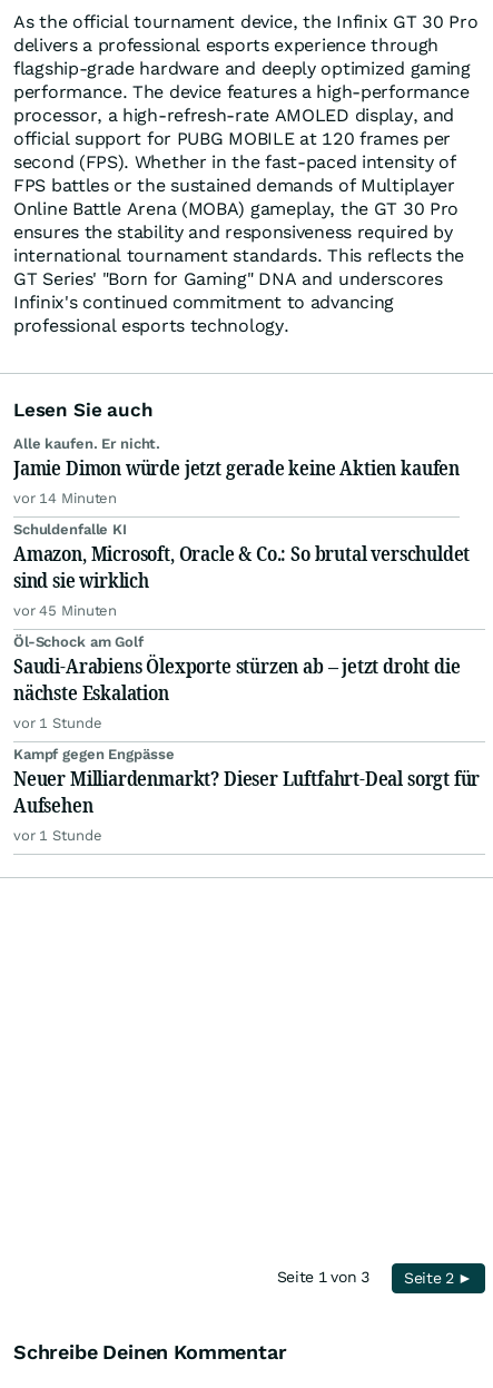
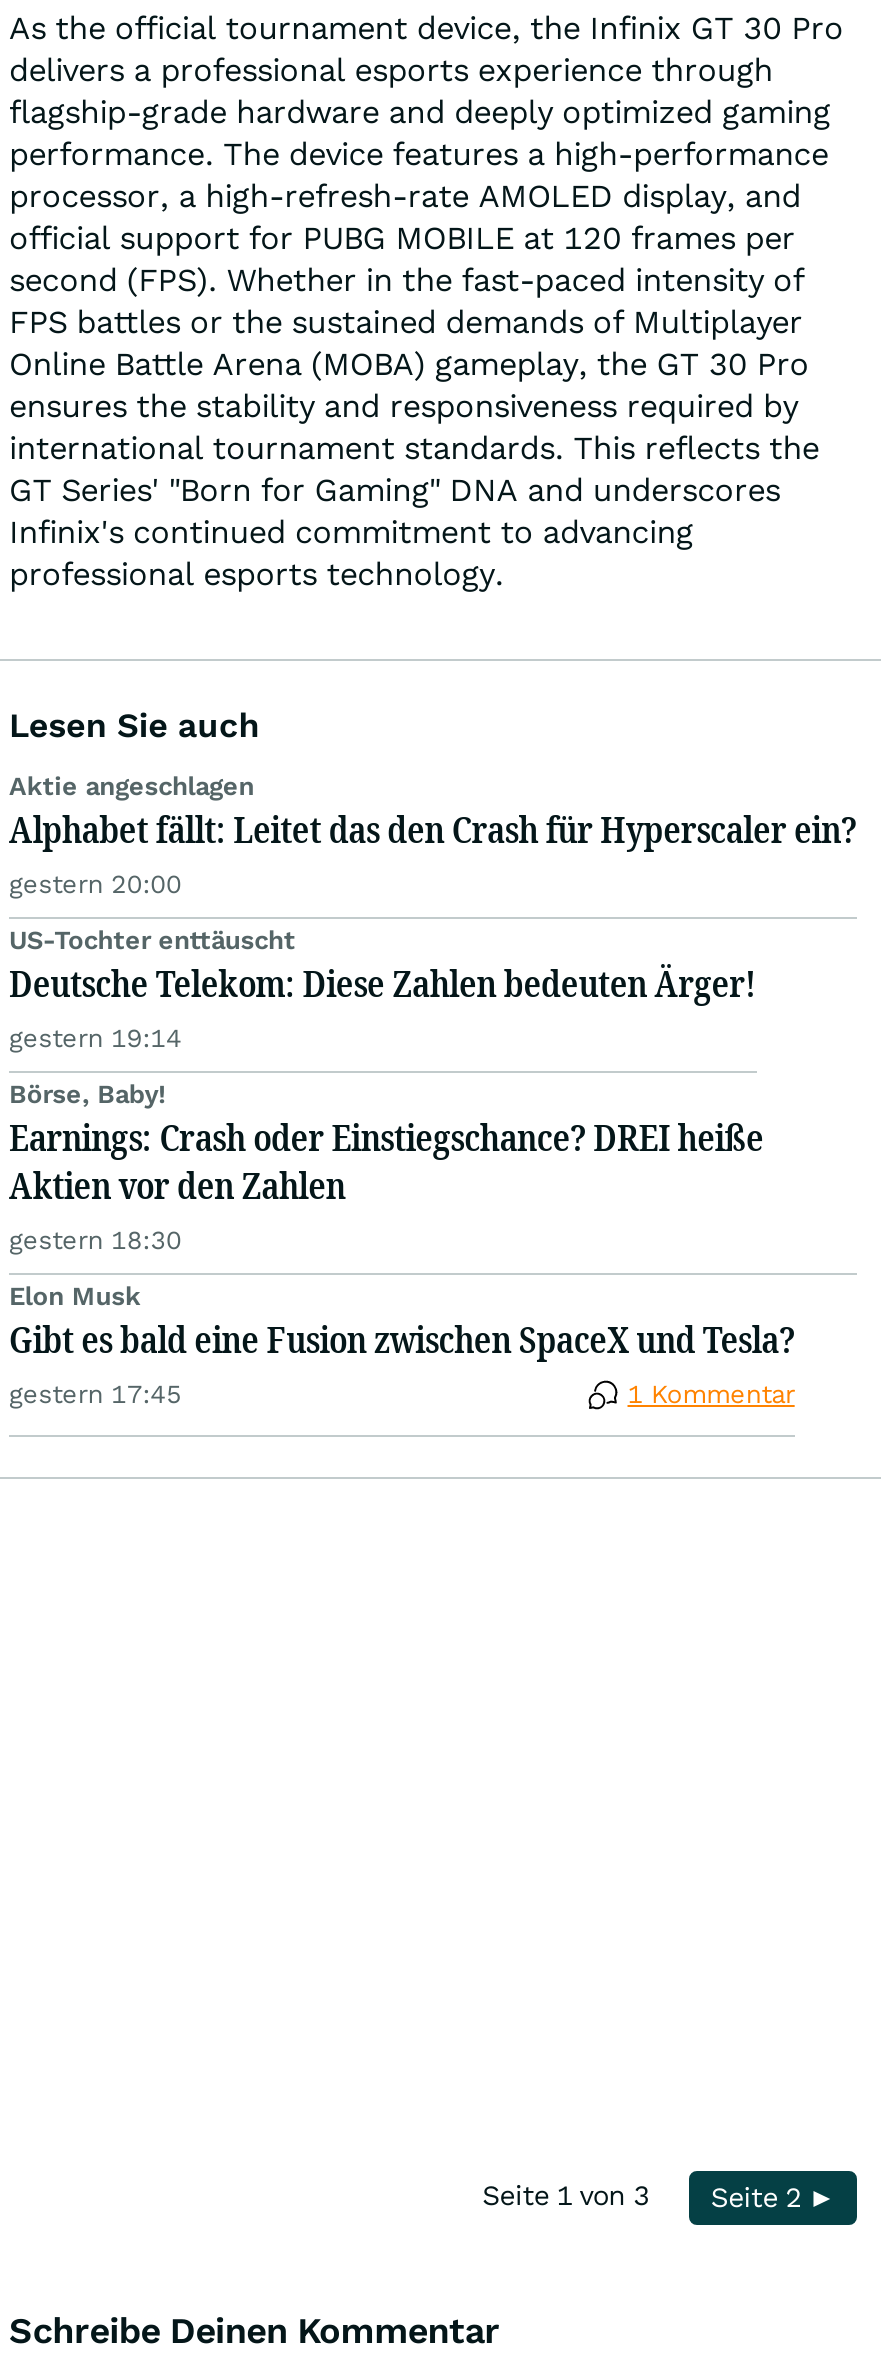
- Alle kaufen. Er nicht.
- Jamie Dimon würde jetzt gerade keine Aktien kaufen
- vor 14 Minuten
+ Aktie angeschlagen
+ Alphabet fällt: Leitet das den Crash für Hyperscaler ein?
+ gestern 20:00

- Schuldenfalle KI
- Amazon, Microsoft, Oracle & Co.: So brutal verschuldet
- sind sie wirklich
- vor 45 Minuten
+ US-Tochter enttäuscht
+ Deutsche Telekom: Diese Zahlen bedeuten Ärger!
+ gestern 19:14

- Öl-Schock am Golf
- Saudi-Arabiens Ölexporte stürzen ab – jetzt droht die
- nächste Eskalation
- vor 1 Stunde
+ Börse, Baby!
+ Earnings: Crash oder Einstiegschance? DREI heiße
+ Aktien vor den Zahlen
+ gestern 18:30

- Kampf gegen Engpässe
- Neuer Milliardenmarkt? Dieser Luftfahrt-Deal sorgt für
- Aufsehen
- vor 1 Stunde
+ Elon Musk
+ Gibt es bald eine Fusion zwischen SpaceX und Tesla?
+ gestern 17:45
+ 1 Kommentar
